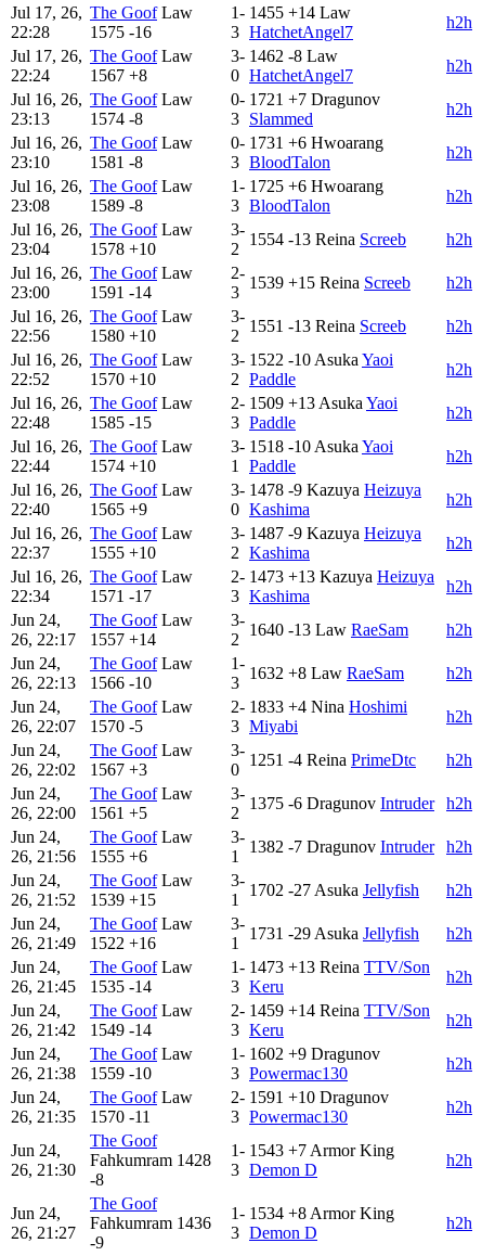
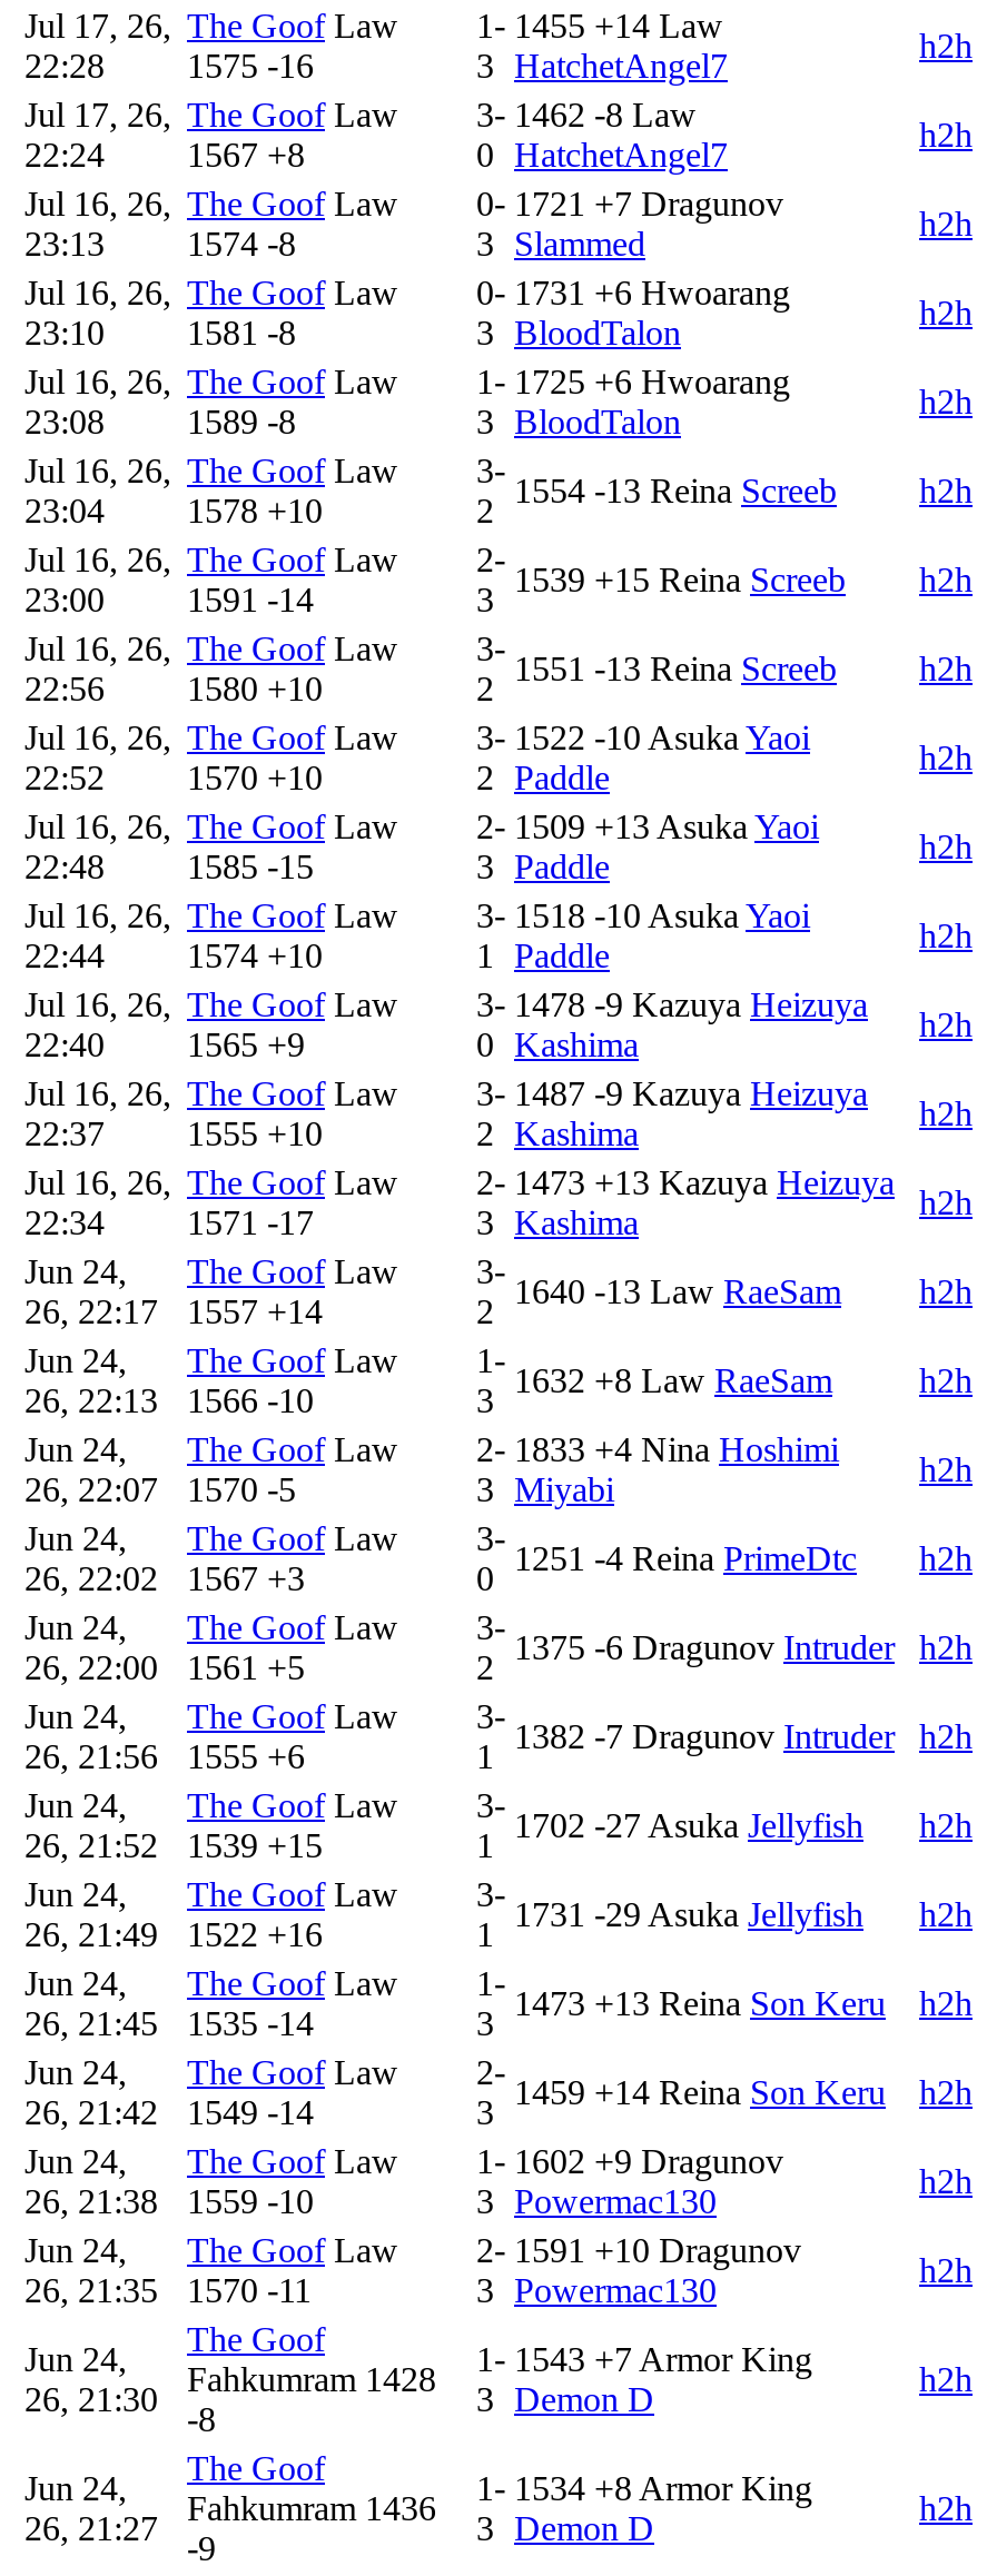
- 1473 +13 Reina TTV/Son
- Keru
+ 1473 +13 Reina Son Keru

- 1459 +14 Reina TTV/Son
- Keru
+ 1459 +14 Reina Son Keru
